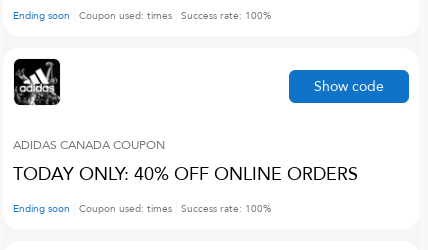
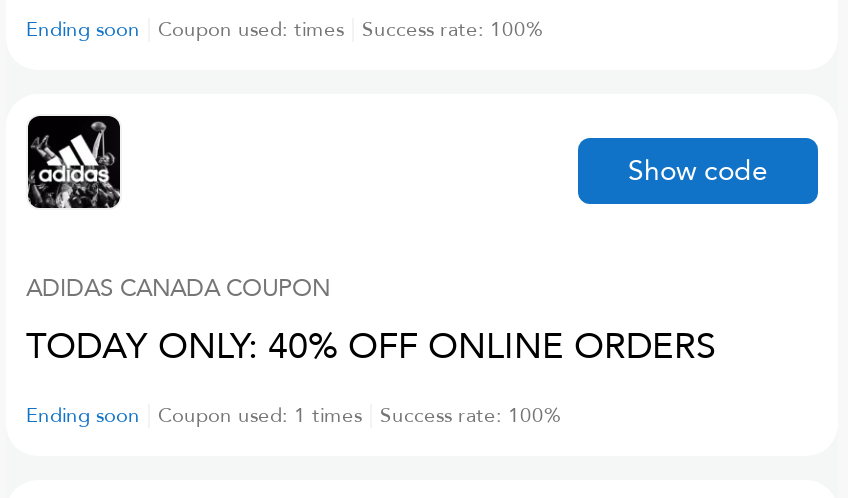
- Coupon used: times
+ Coupon used: 1 times
